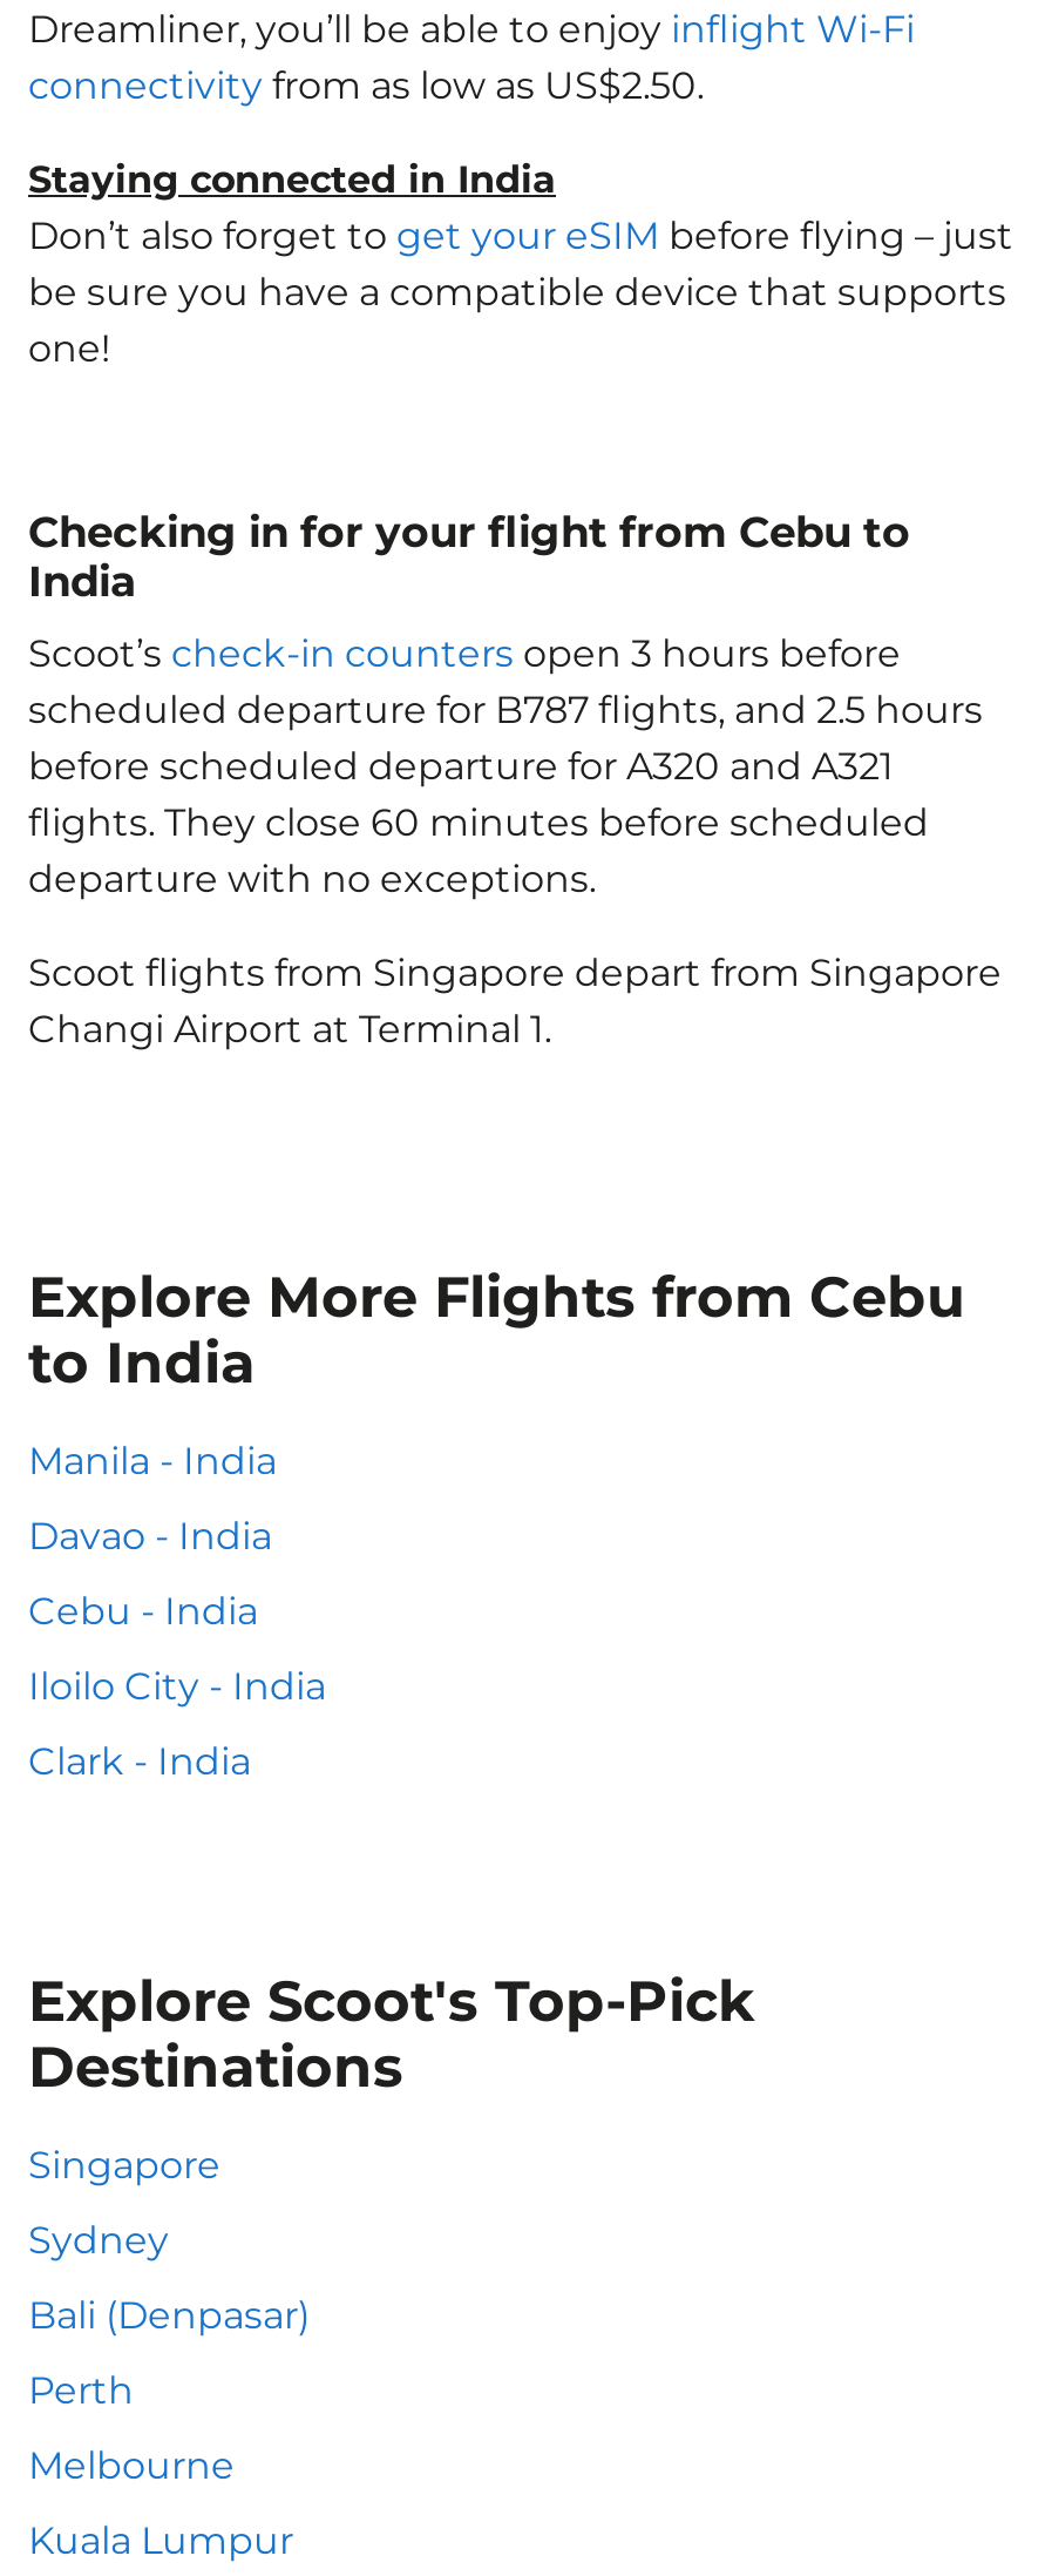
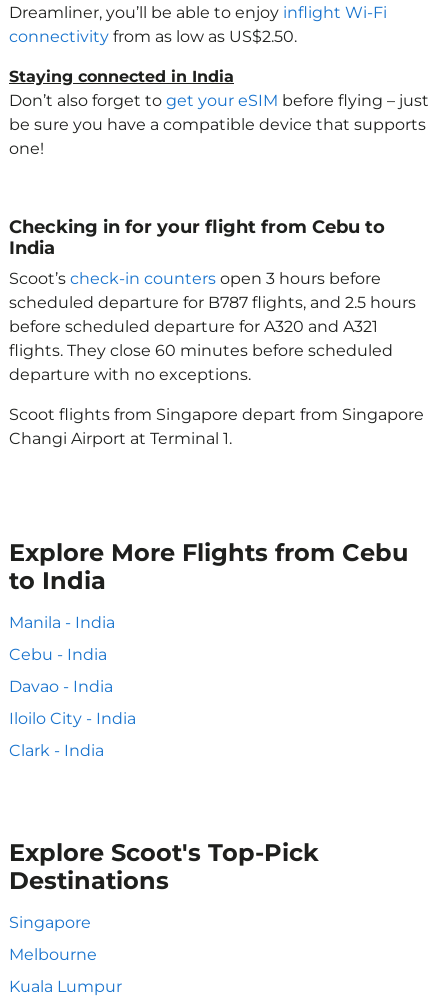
moved down: Davao - India

- Sydney
- Bali (Denpasar)
- Perth
